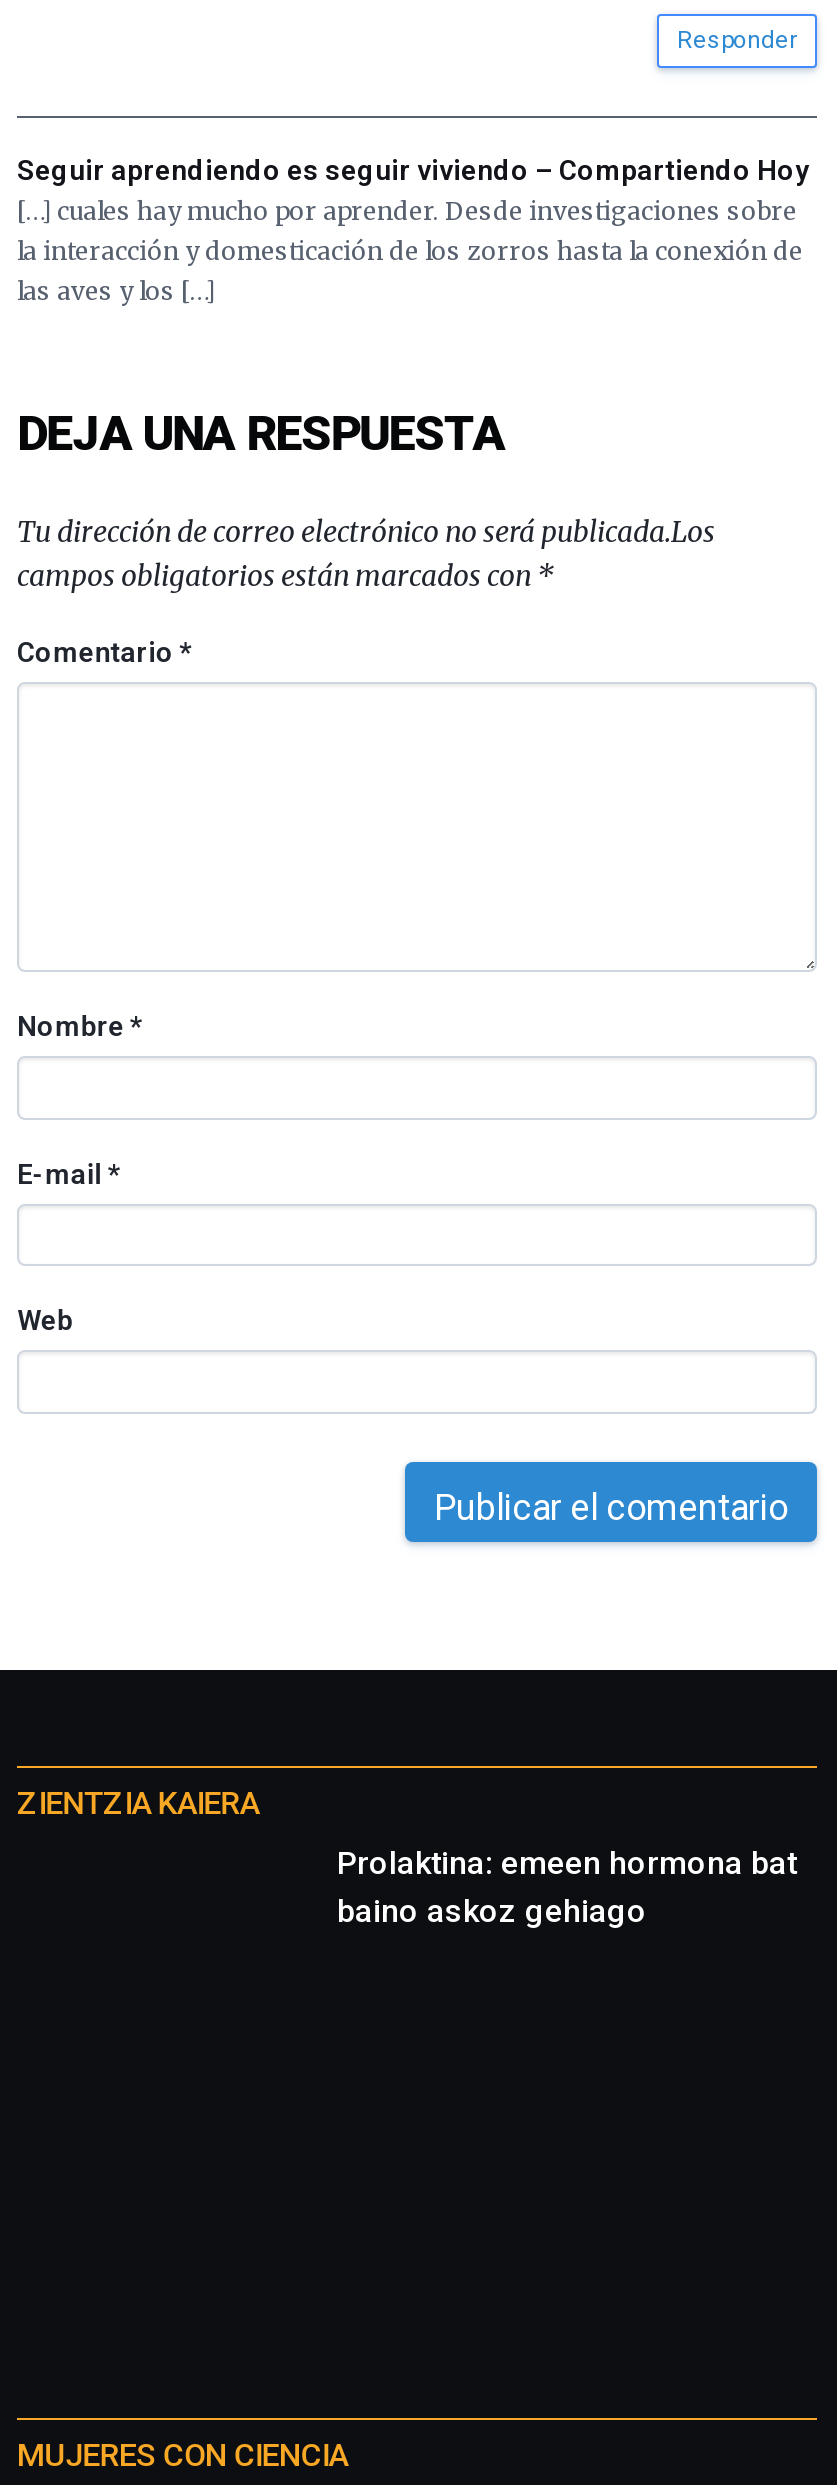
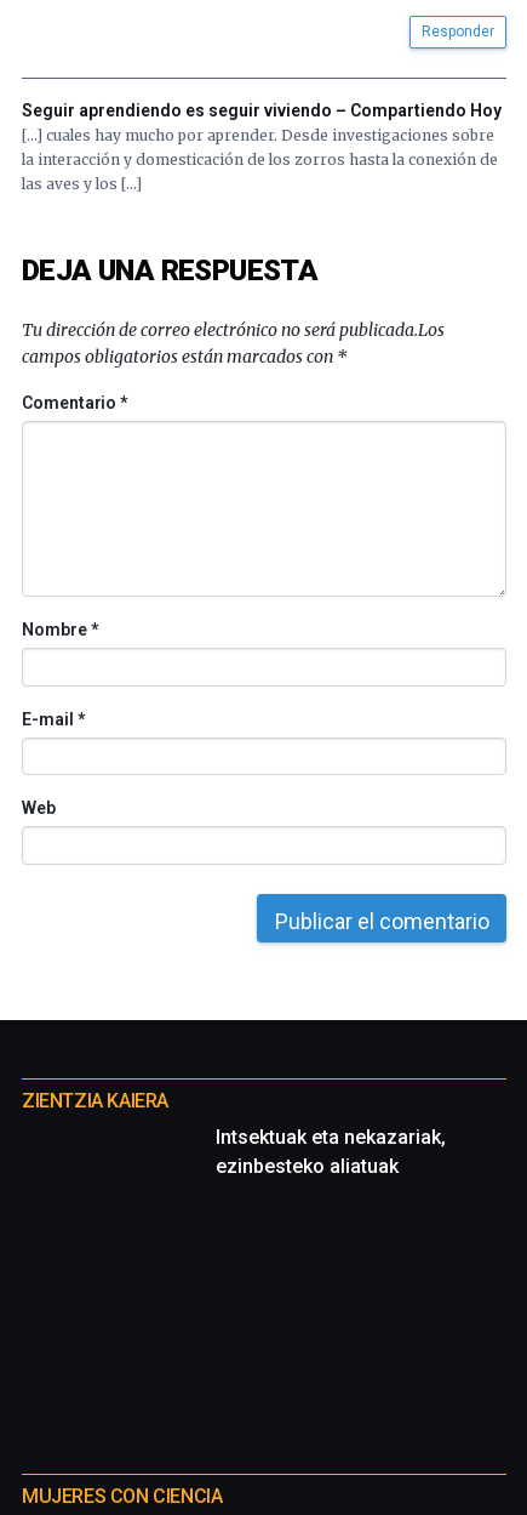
- Prolaktina: emeen hormona bat
- baino askoz gehiago
+ Intsektuak eta nekazariak,
+ ezinbesteko aliatuak
